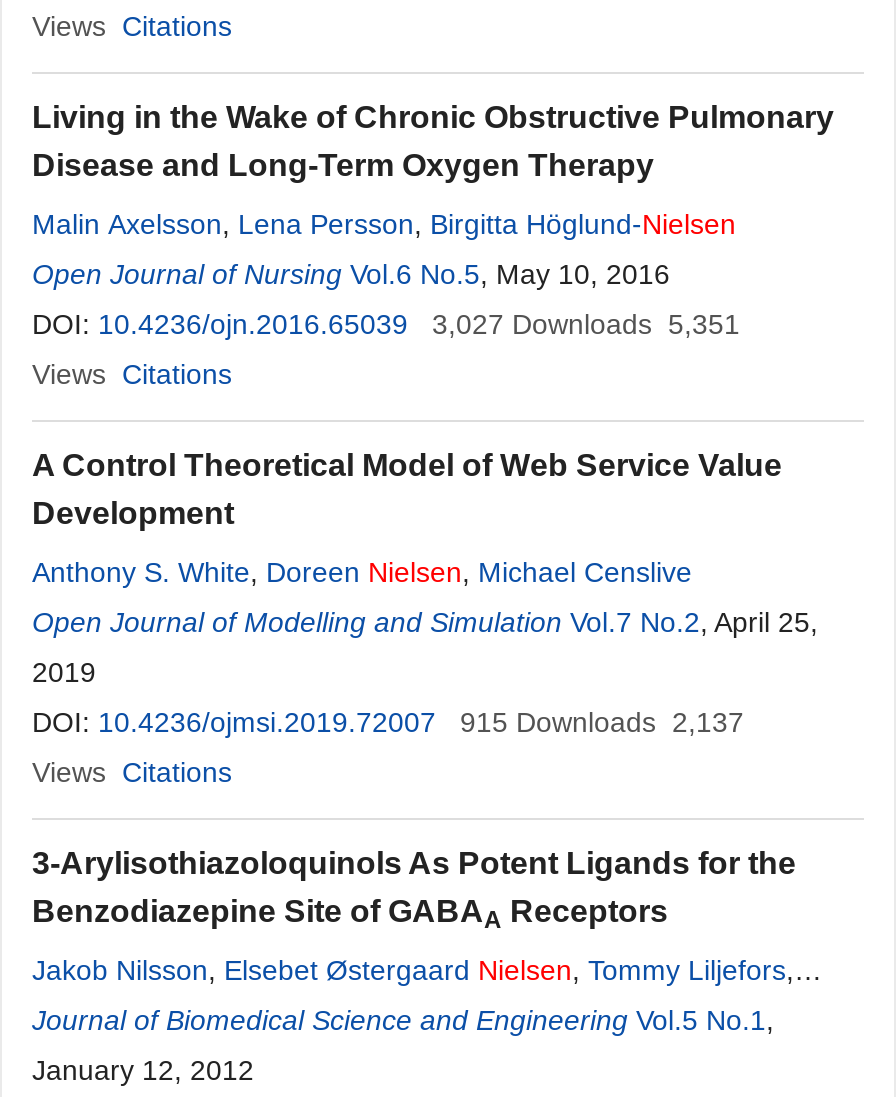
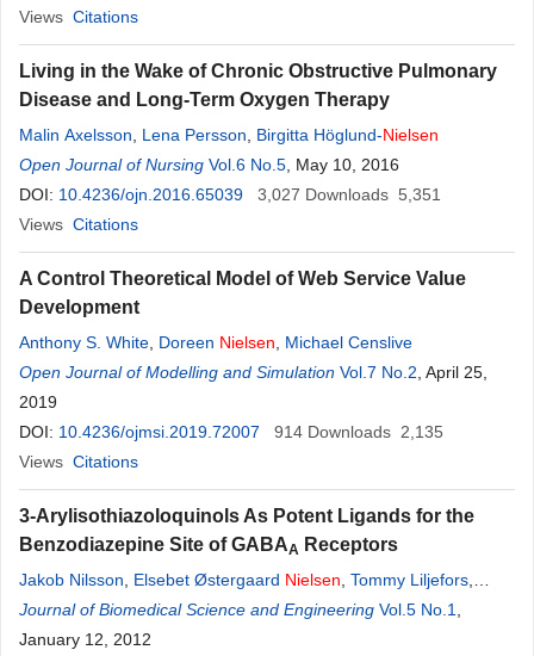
- DOI: 10.4236/ojmsi.2019.72007 915 Downloads 2,137
+ DOI: 10.4236/ojmsi.2019.72007 914 Downloads 2,135
